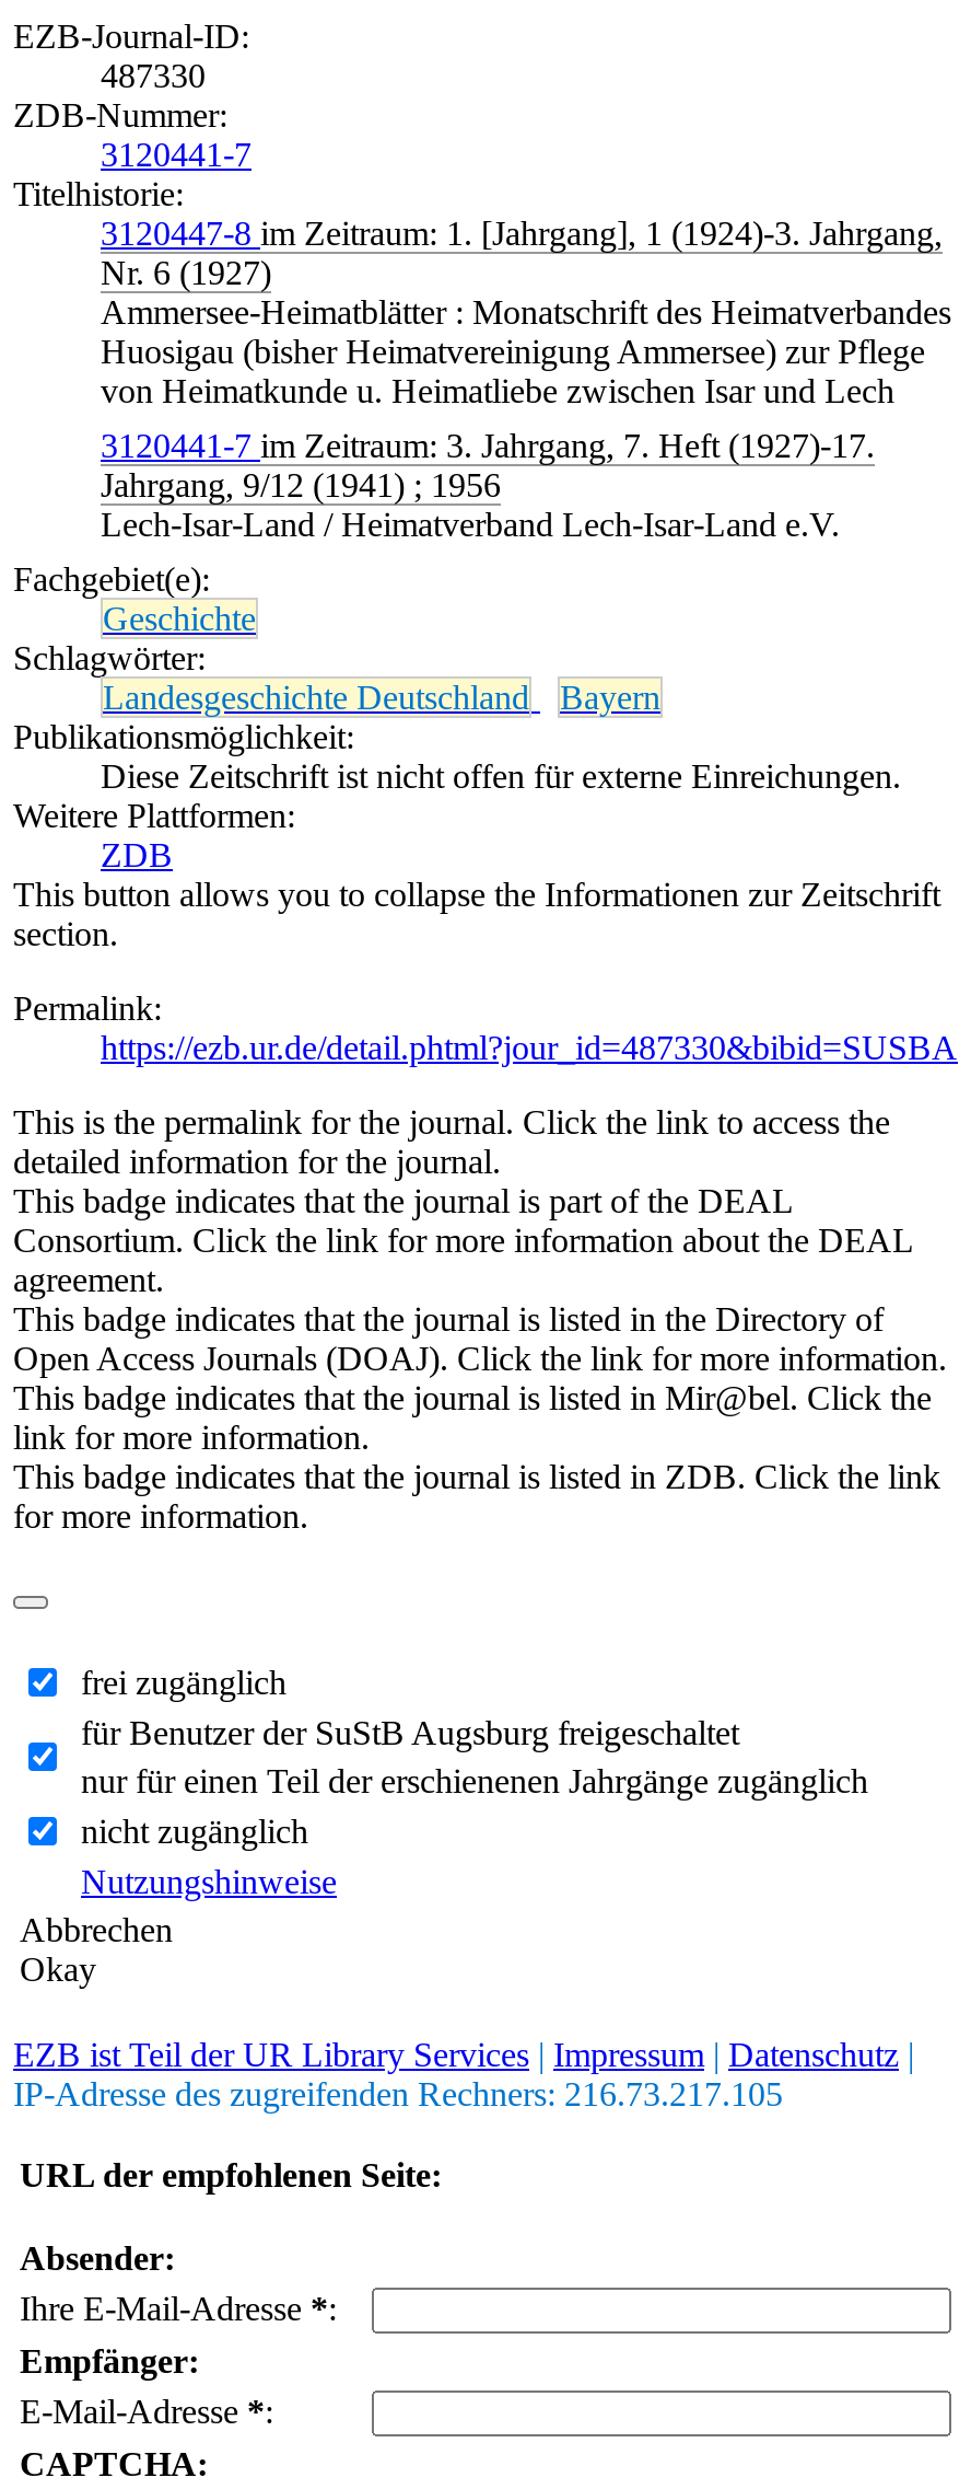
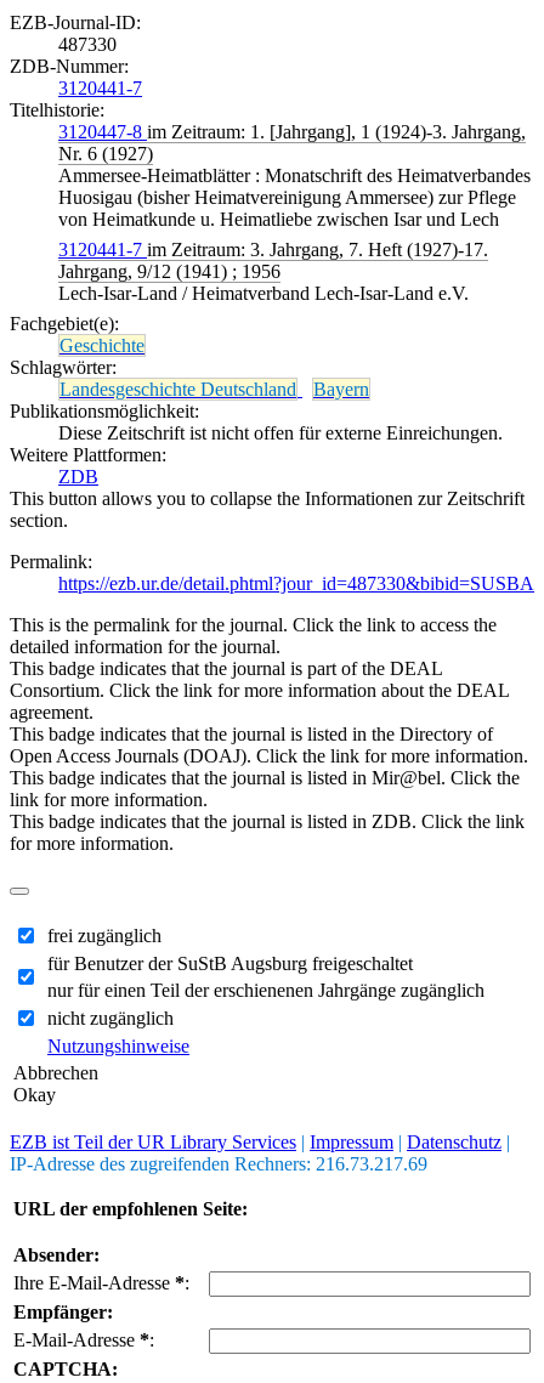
- IP-Adresse des zugreifenden Rechners: 216.73.217.105
+ IP-Adresse des zugreifenden Rechners: 216.73.217.69
